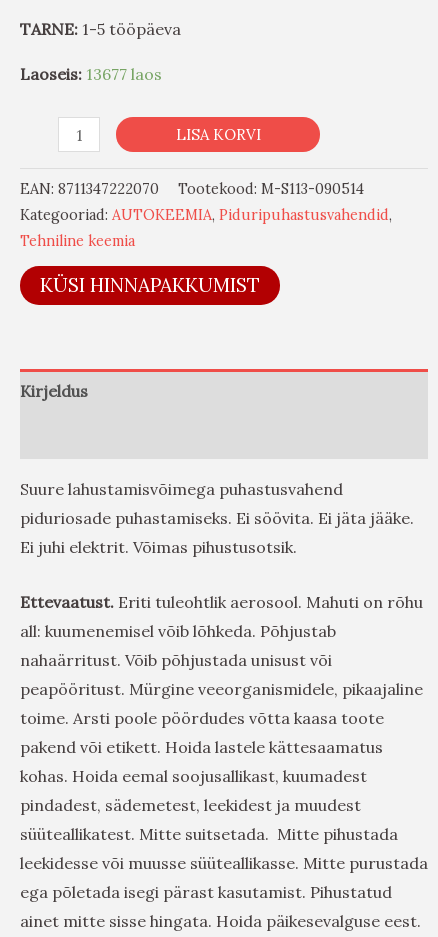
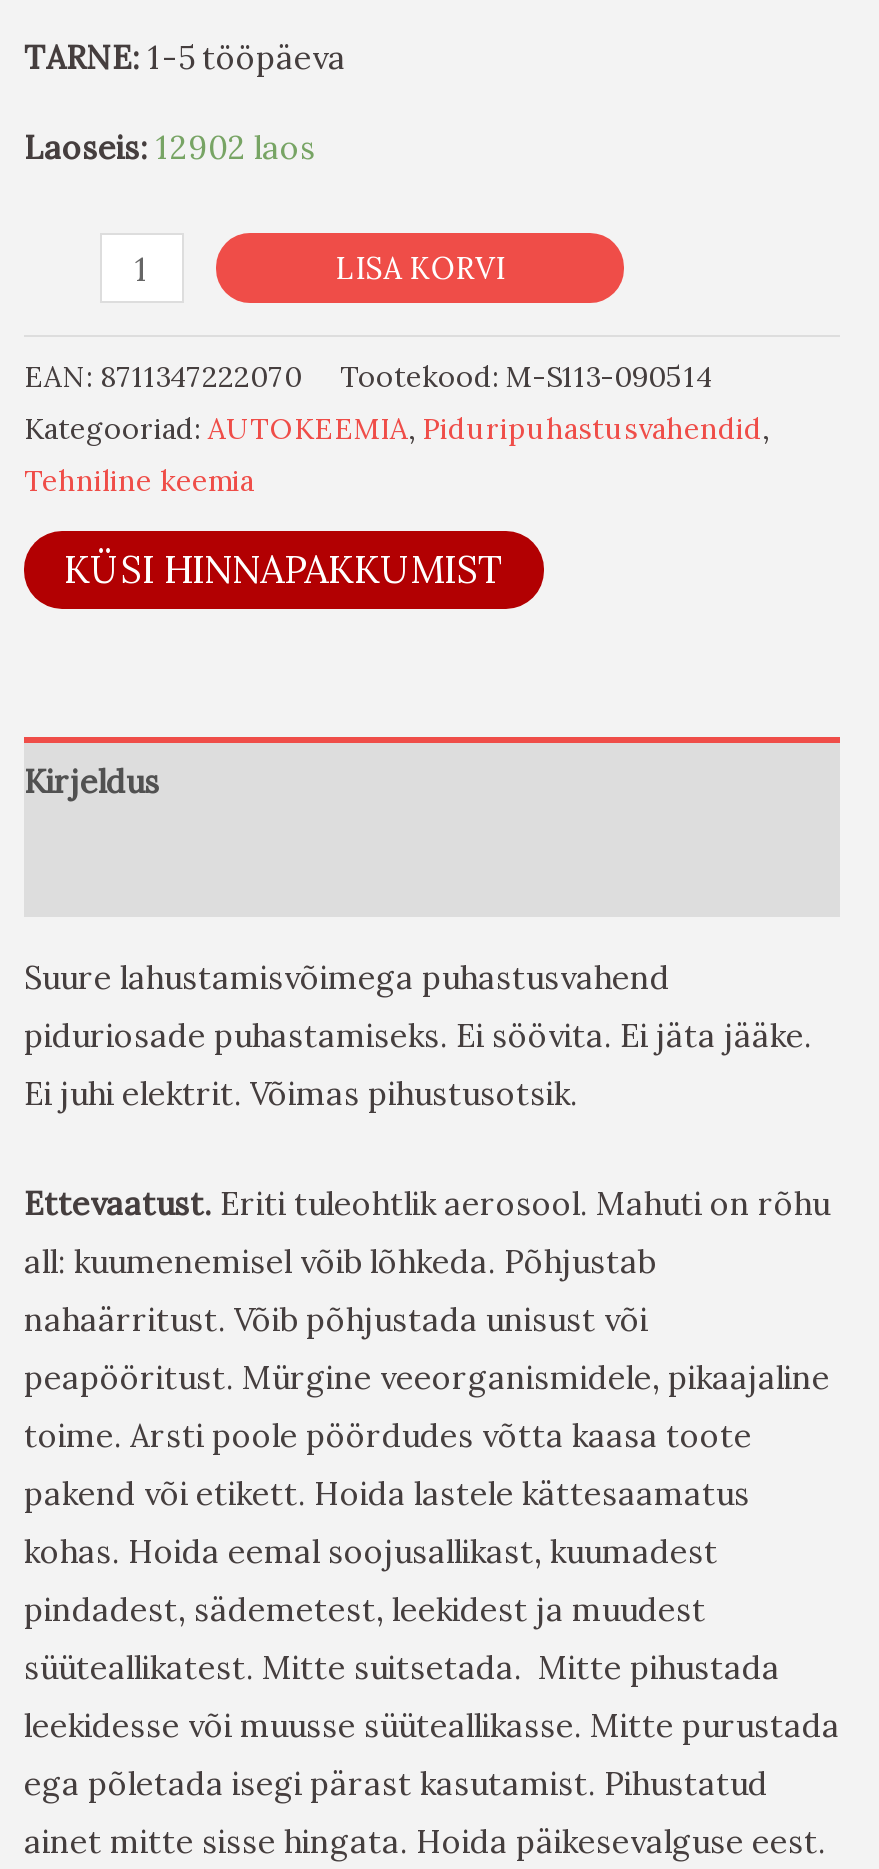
- Laoseis: 13677 laos
+ Laoseis: 12902 laos
